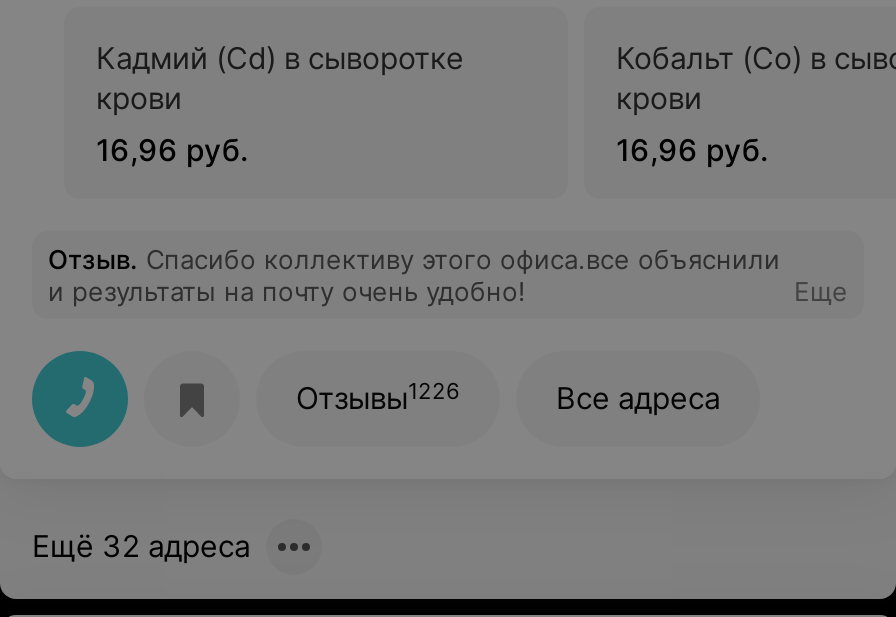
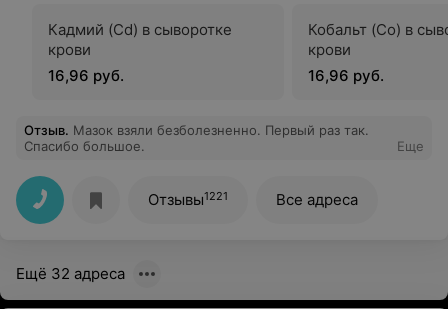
- Отзыв. Спасибо коллективу этого офиса.все объяснили
- и результаты на почту очень удобно!
+ Отзыв. Мазок взяли безболезненно. Первый раз так.
+ Спасибо большое.

- Отзывы1226
+ Отзывы1221
